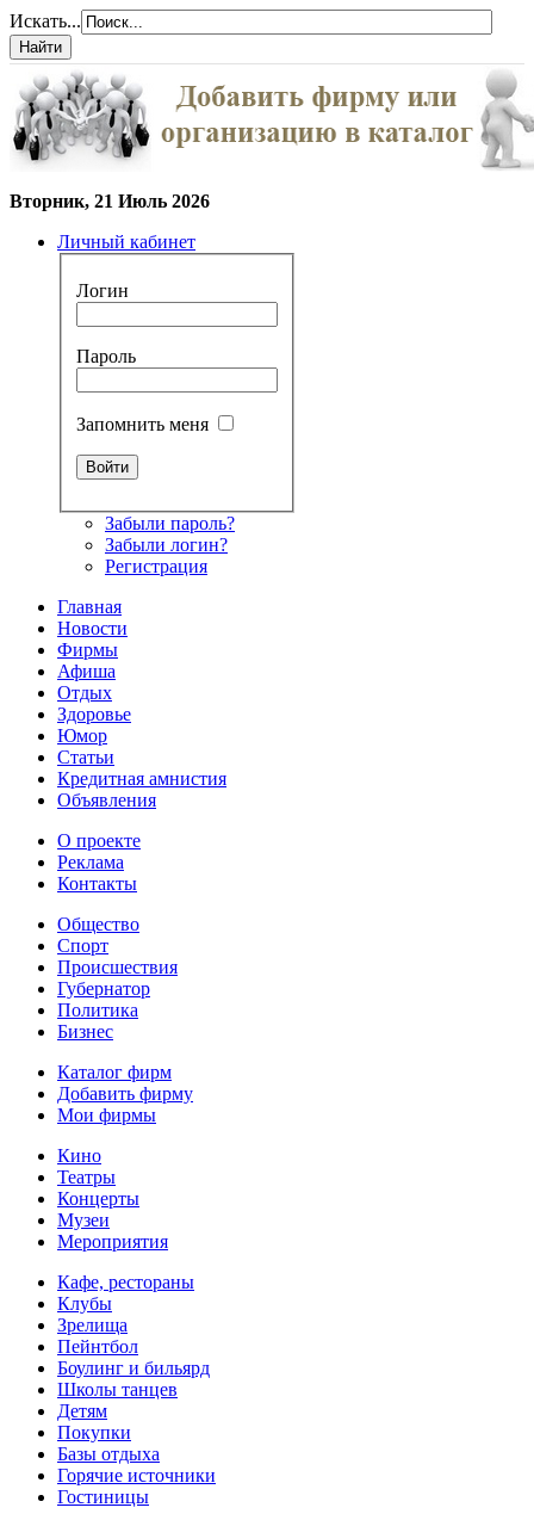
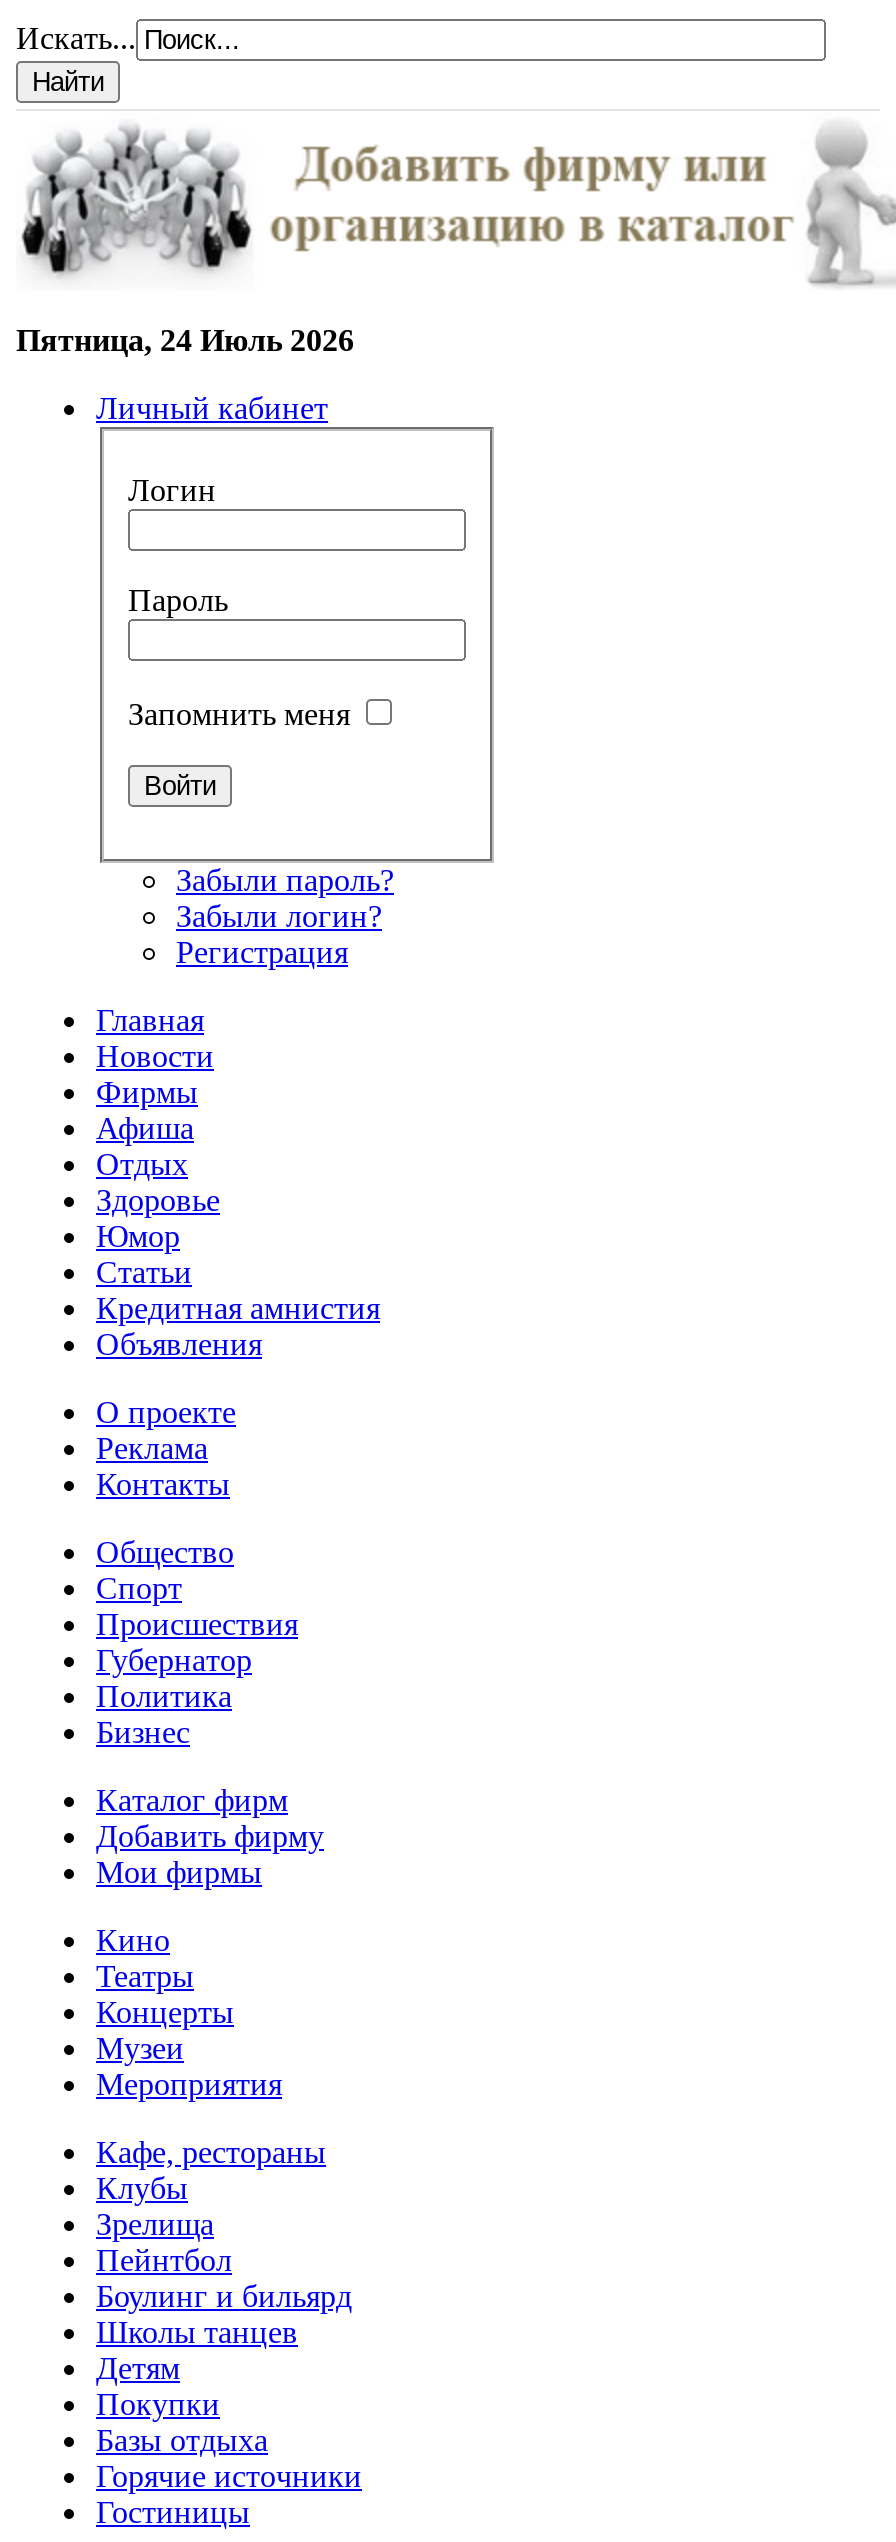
- Вторник, 21 Июль 2026
+ Пятница, 24 Июль 2026
